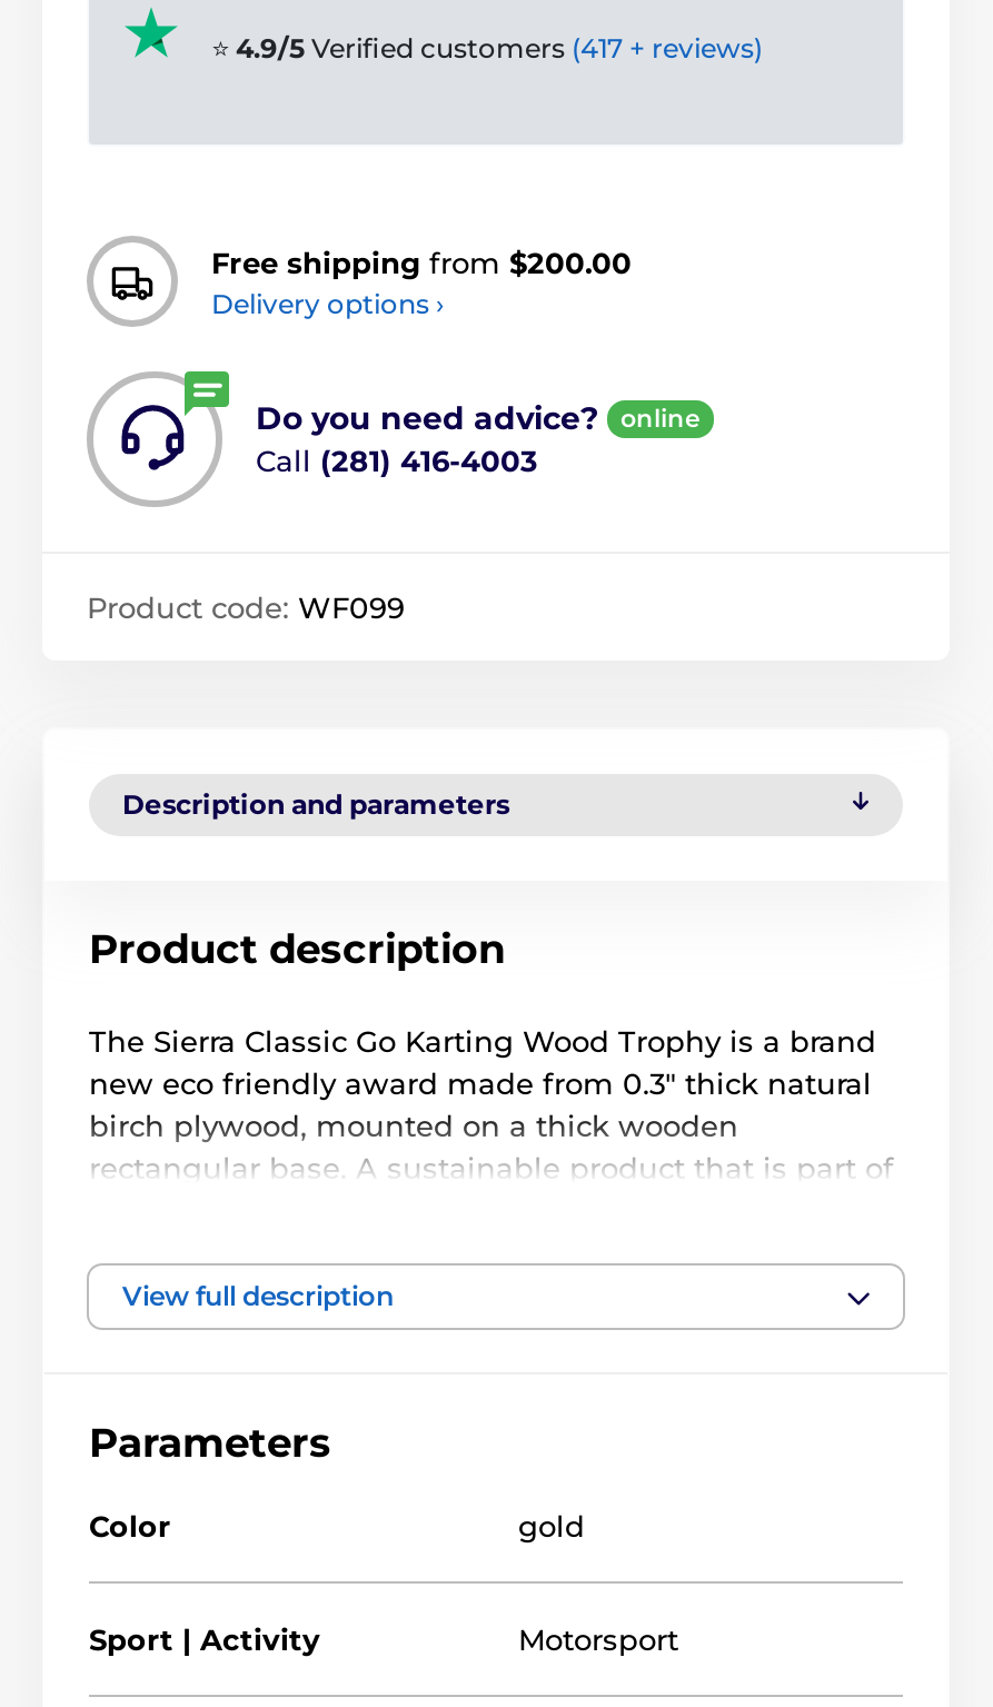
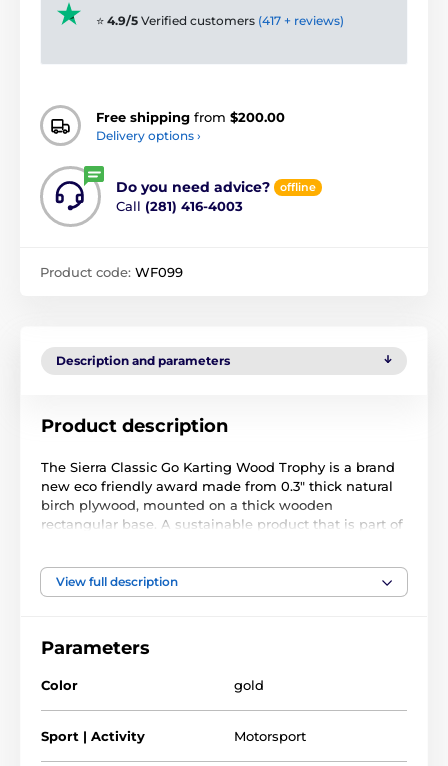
- online
+ offline
